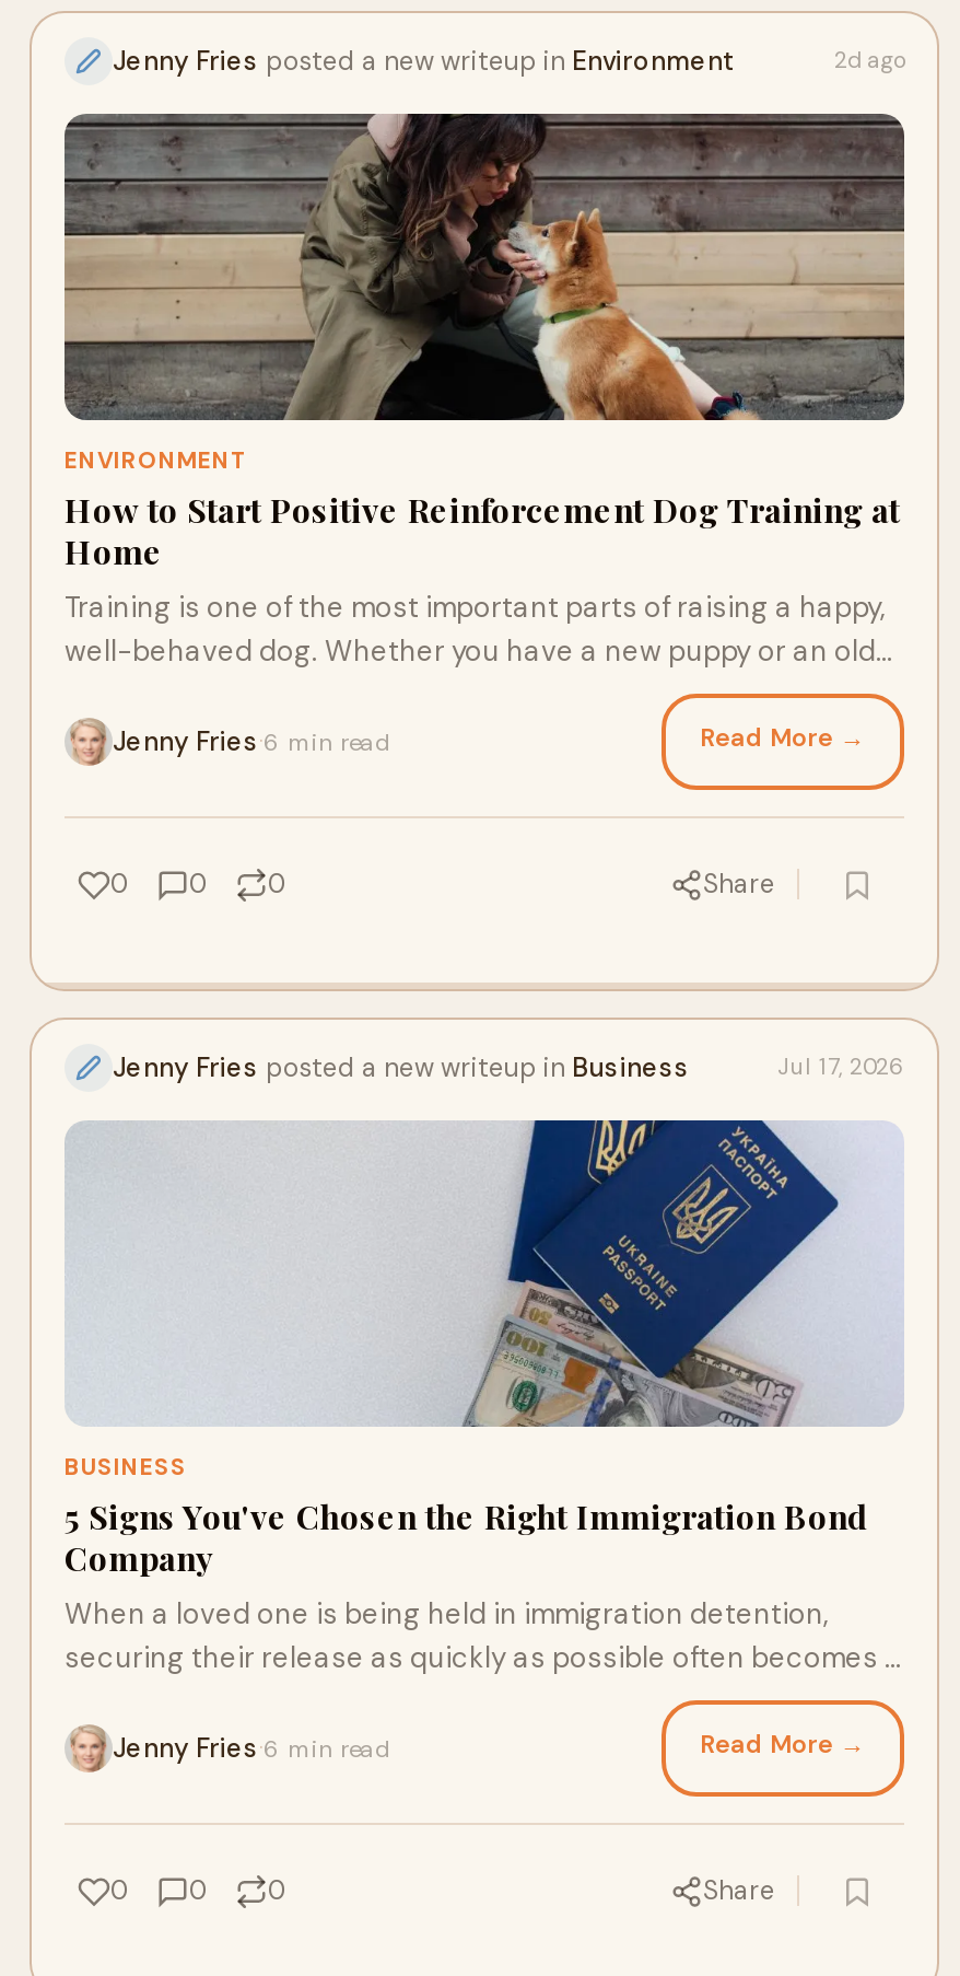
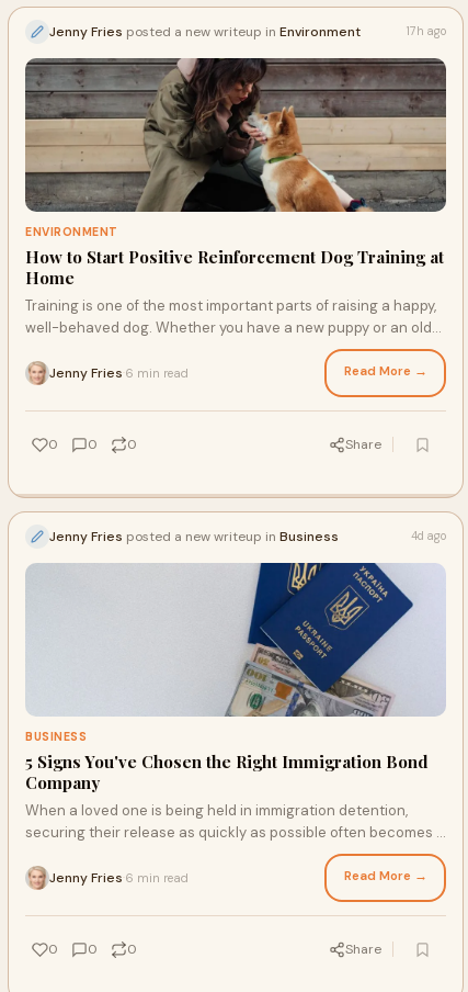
- 2d ago
+ 17h ago

- Jul 17, 2026
+ 4d ago
